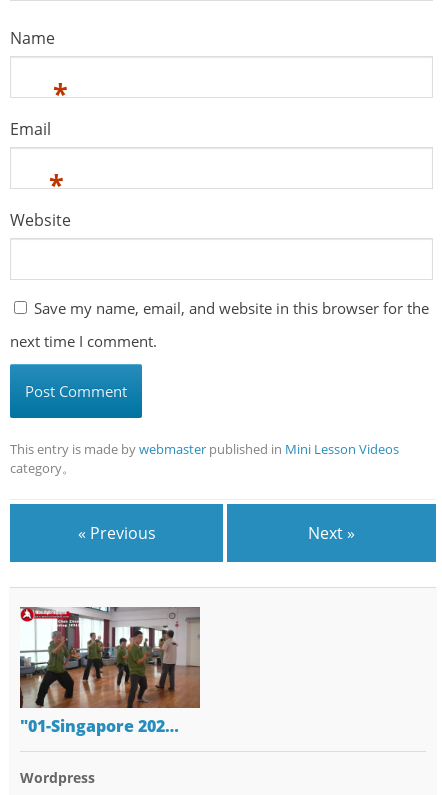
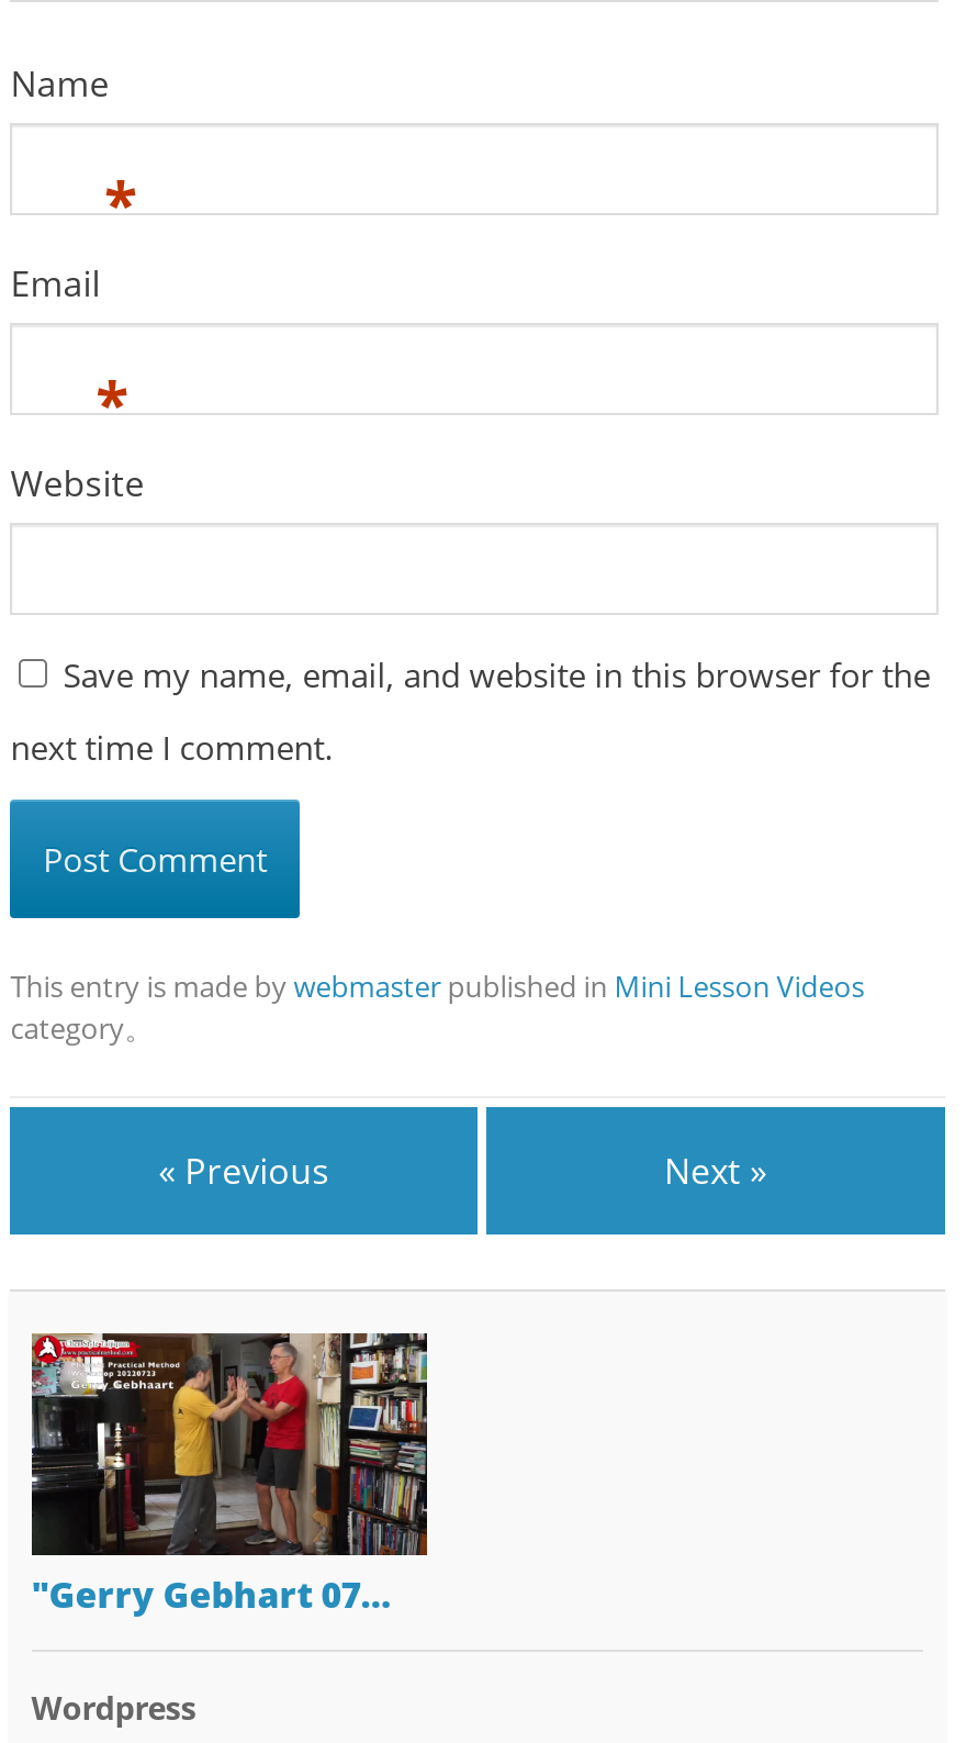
- [image]
- "01-Singapore 202…
+ [image]
+ "Gerry Gebhart 07…
